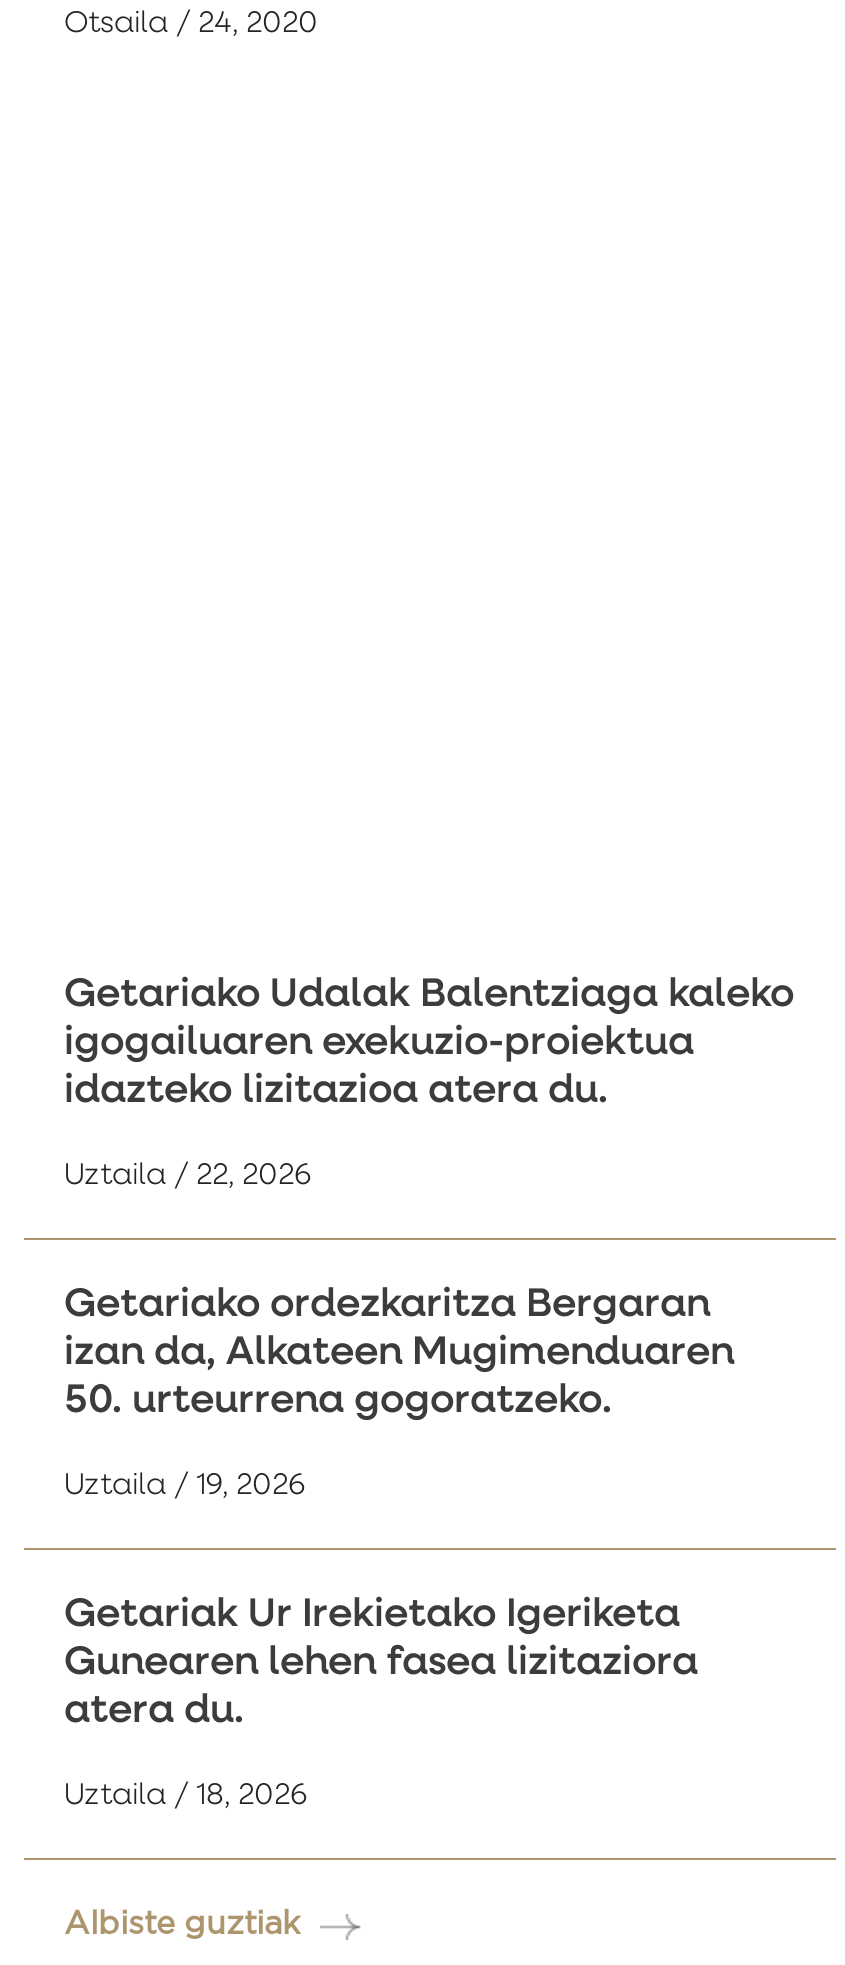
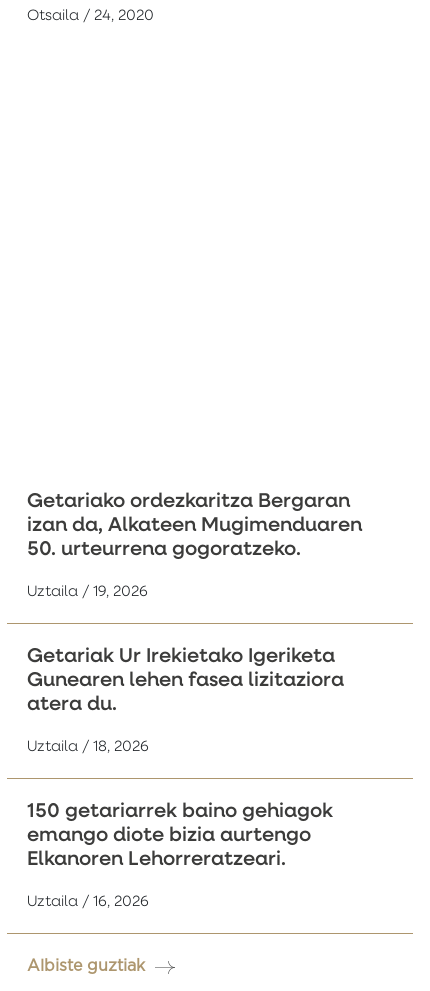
- Getariako Udalak Balentziaga kaleko
- igogailuaren exekuzio-proiektua
- idazteko lizitazioa atera du.
- Uztaila / 22, 2026

moved up: Getariako ordezkaritza Bergaran | izan da, Alkateen Mugimenduaren | 50. urteurrena gogoratzeko. | Uztaila / 19, 2026 | Getariak Ur Irekietako Igeriketa | Gunearen lehen fasea lizitaziora | atera du. | Uztaila / 18, 2026

+ 150 getariarrek baino gehiagok
+ emango diote bizia aurtengo
+ Elkanoren Lehorreratzeari.
+ Uztaila / 16, 2026
